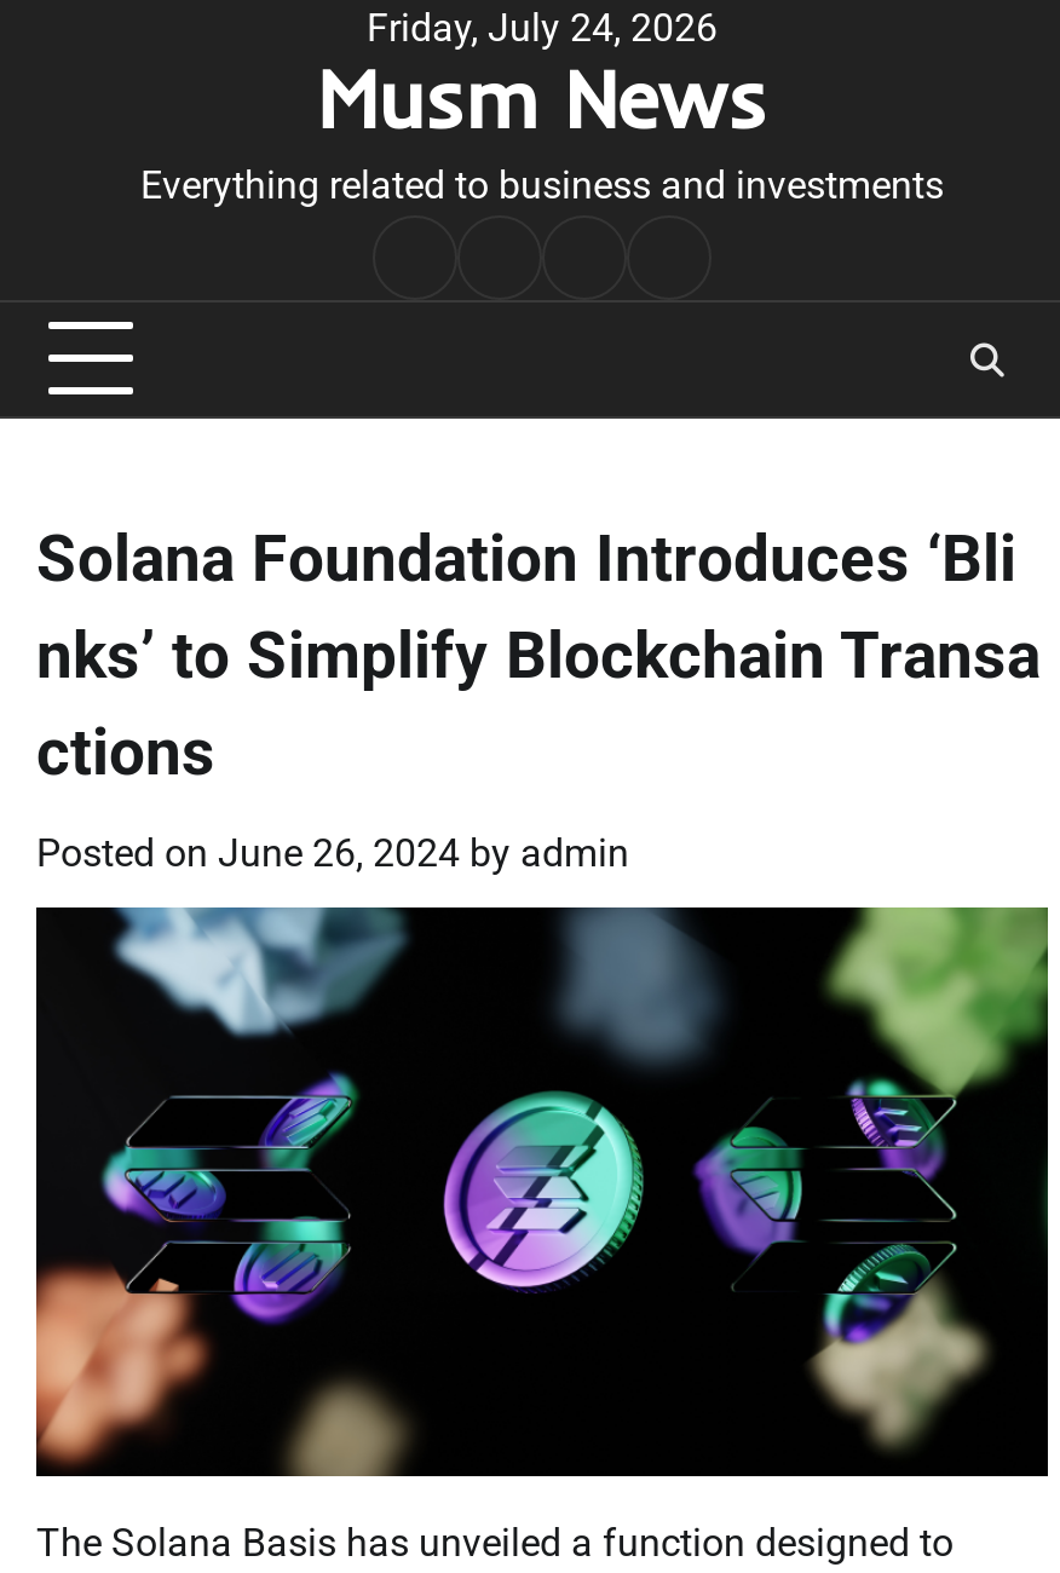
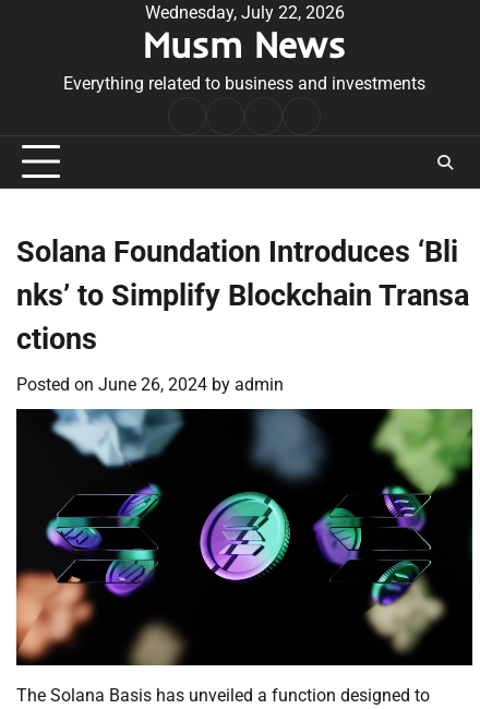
- Friday, July 24, 2026
+ Wednesday, July 22, 2026
